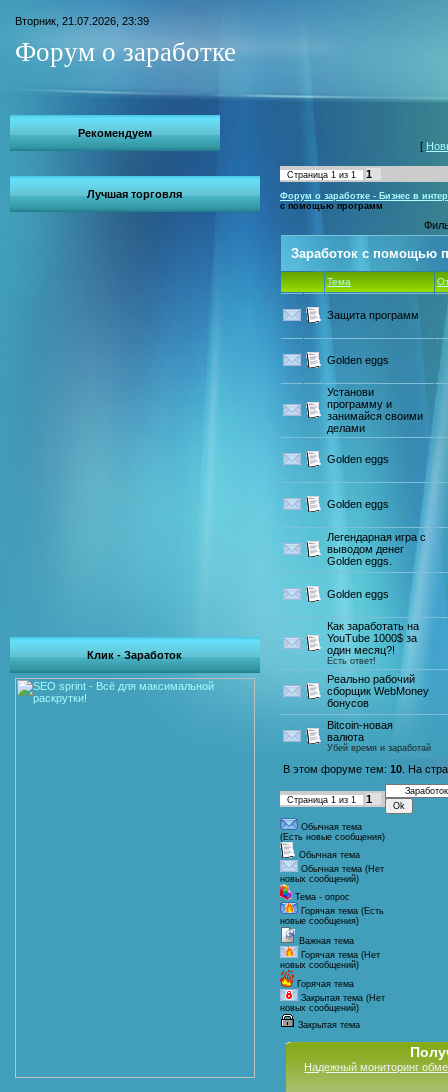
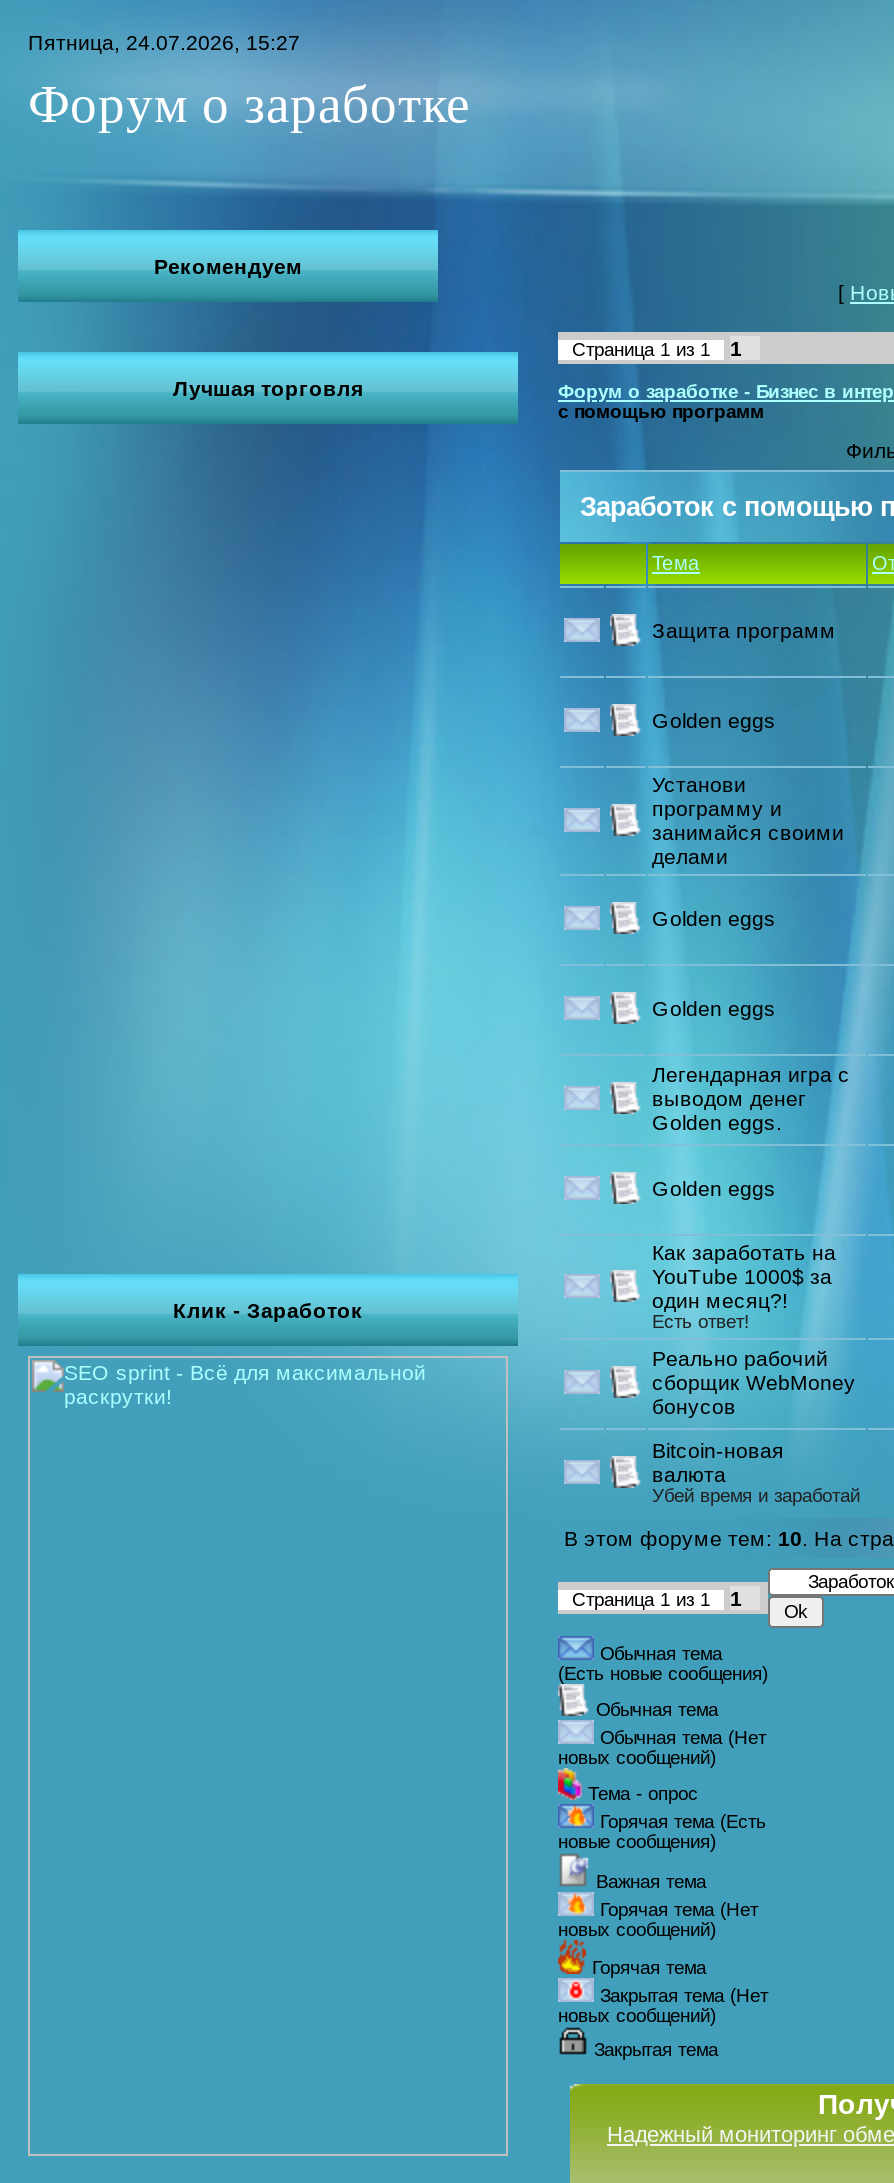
- Вторник, 21.07.2026, 23:39
+ Пятница, 24.07.2026, 15:27
